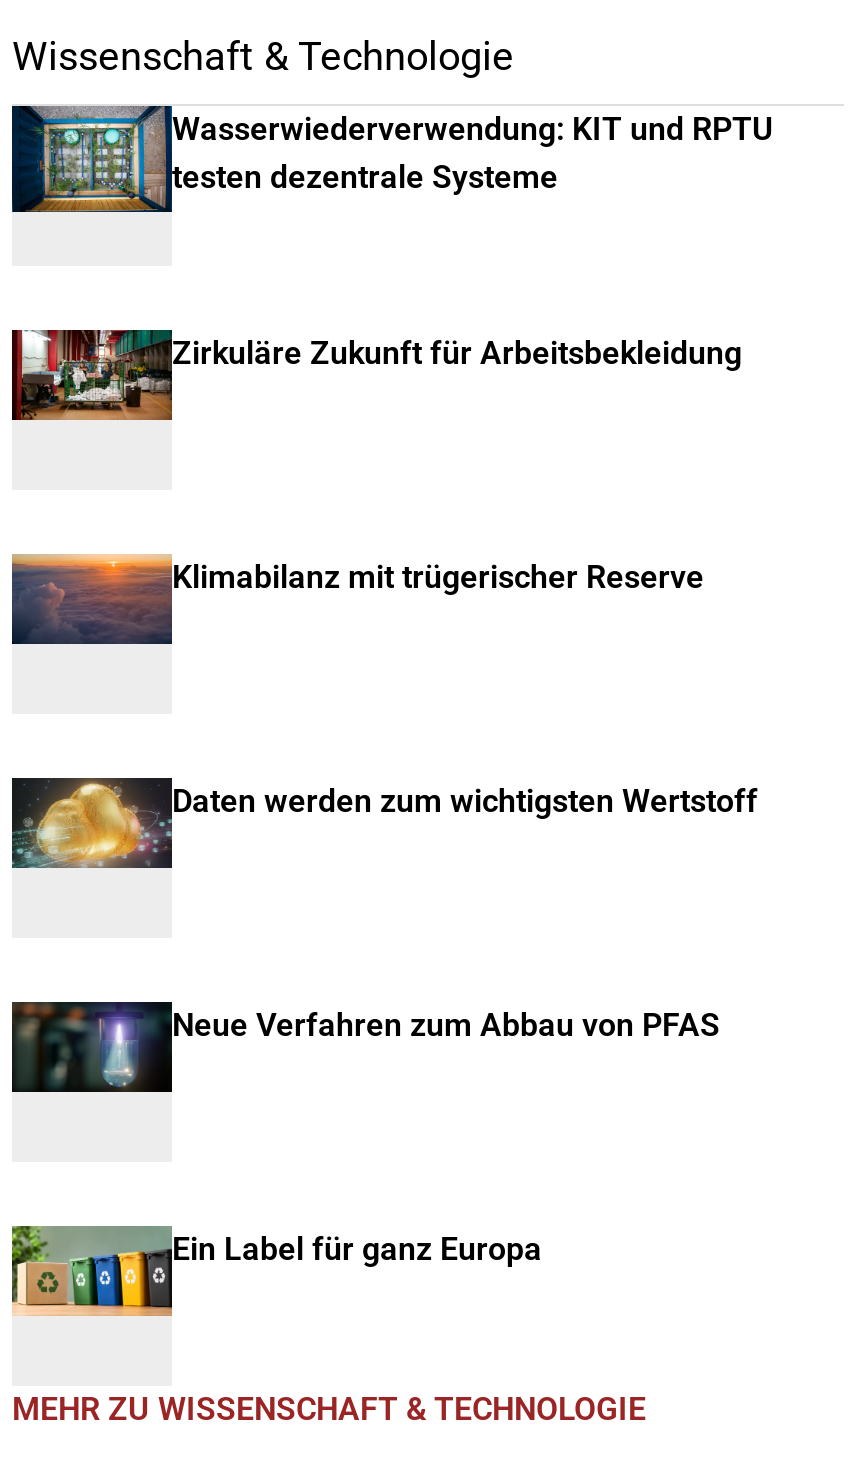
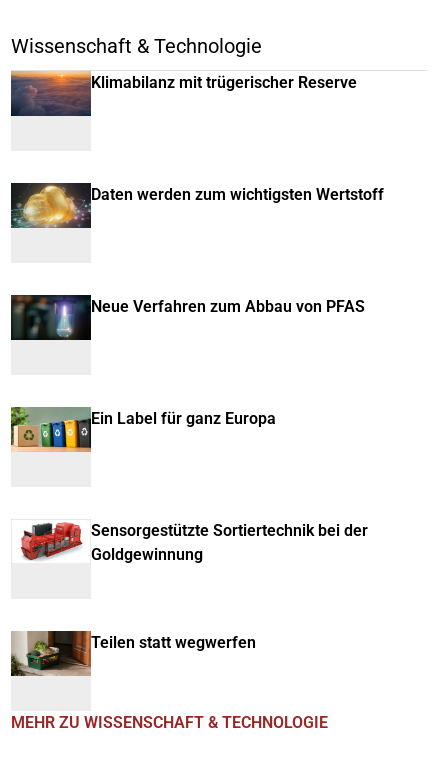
- [image]
- Wasserwiederverwendung: KIT und RPTU
- testen dezentrale Systeme

- [image]
- Zirkuläre Zukunft für Arbeitsbekleidung

moved up: [image] | Klimabilanz mit trügerischer Reserve | Daten werden zum wichtigsten Wertstoff | Neue Verfahren zum Abbau von PFAS | Ein Label für ganz Europa

moved up: [image]

+ [image]
+ Teilen statt wegwerfen

+ [image]
+ Sensorgestützte Sortiertechnik bei der
+ Goldgewinnung
